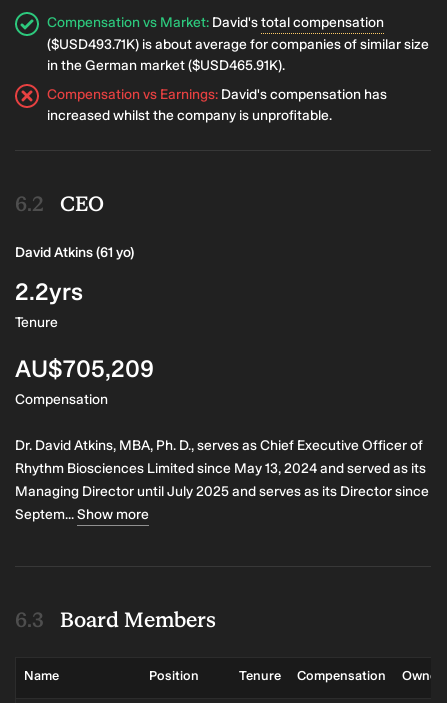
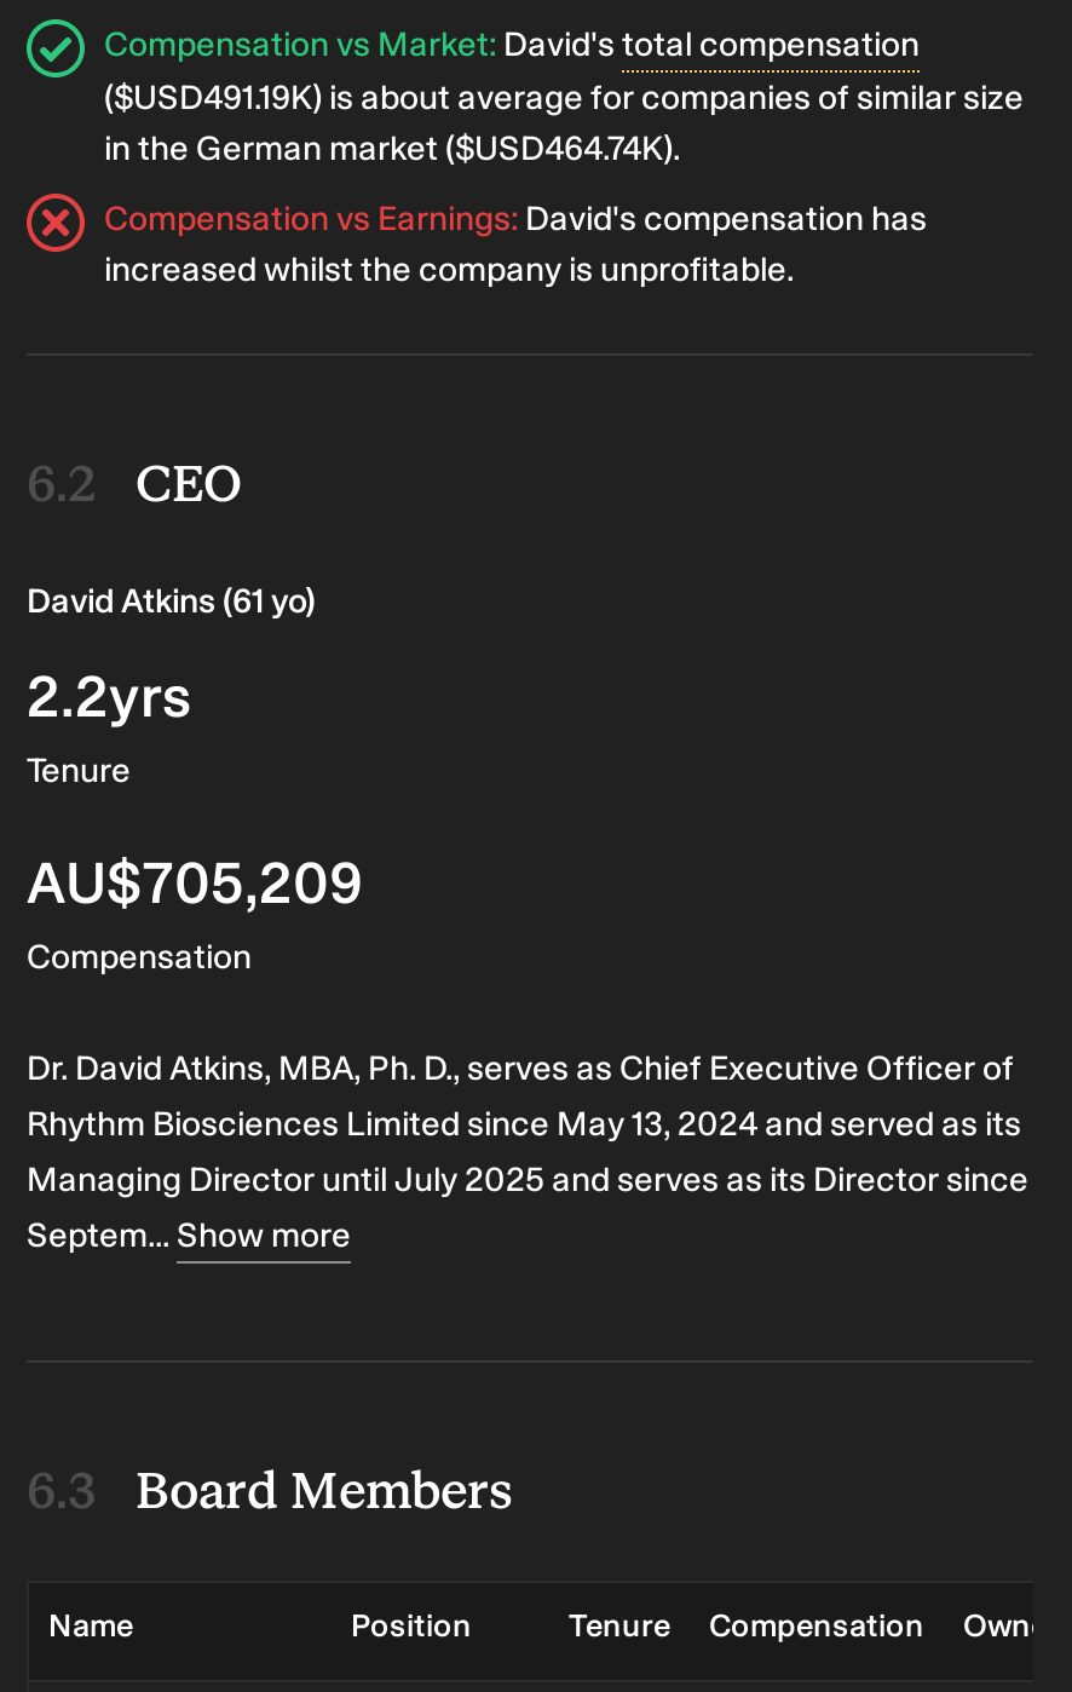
- ($USD493.71K) is about average for companies of similar size
+ ($USD491.19K) is about average for companies of similar size

- in the German market ($USD465.91K).
+ in the German market ($USD464.74K).
